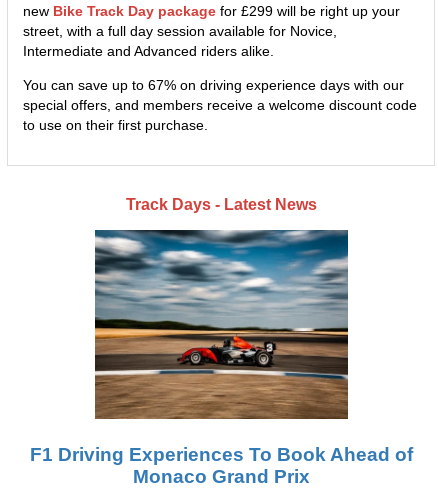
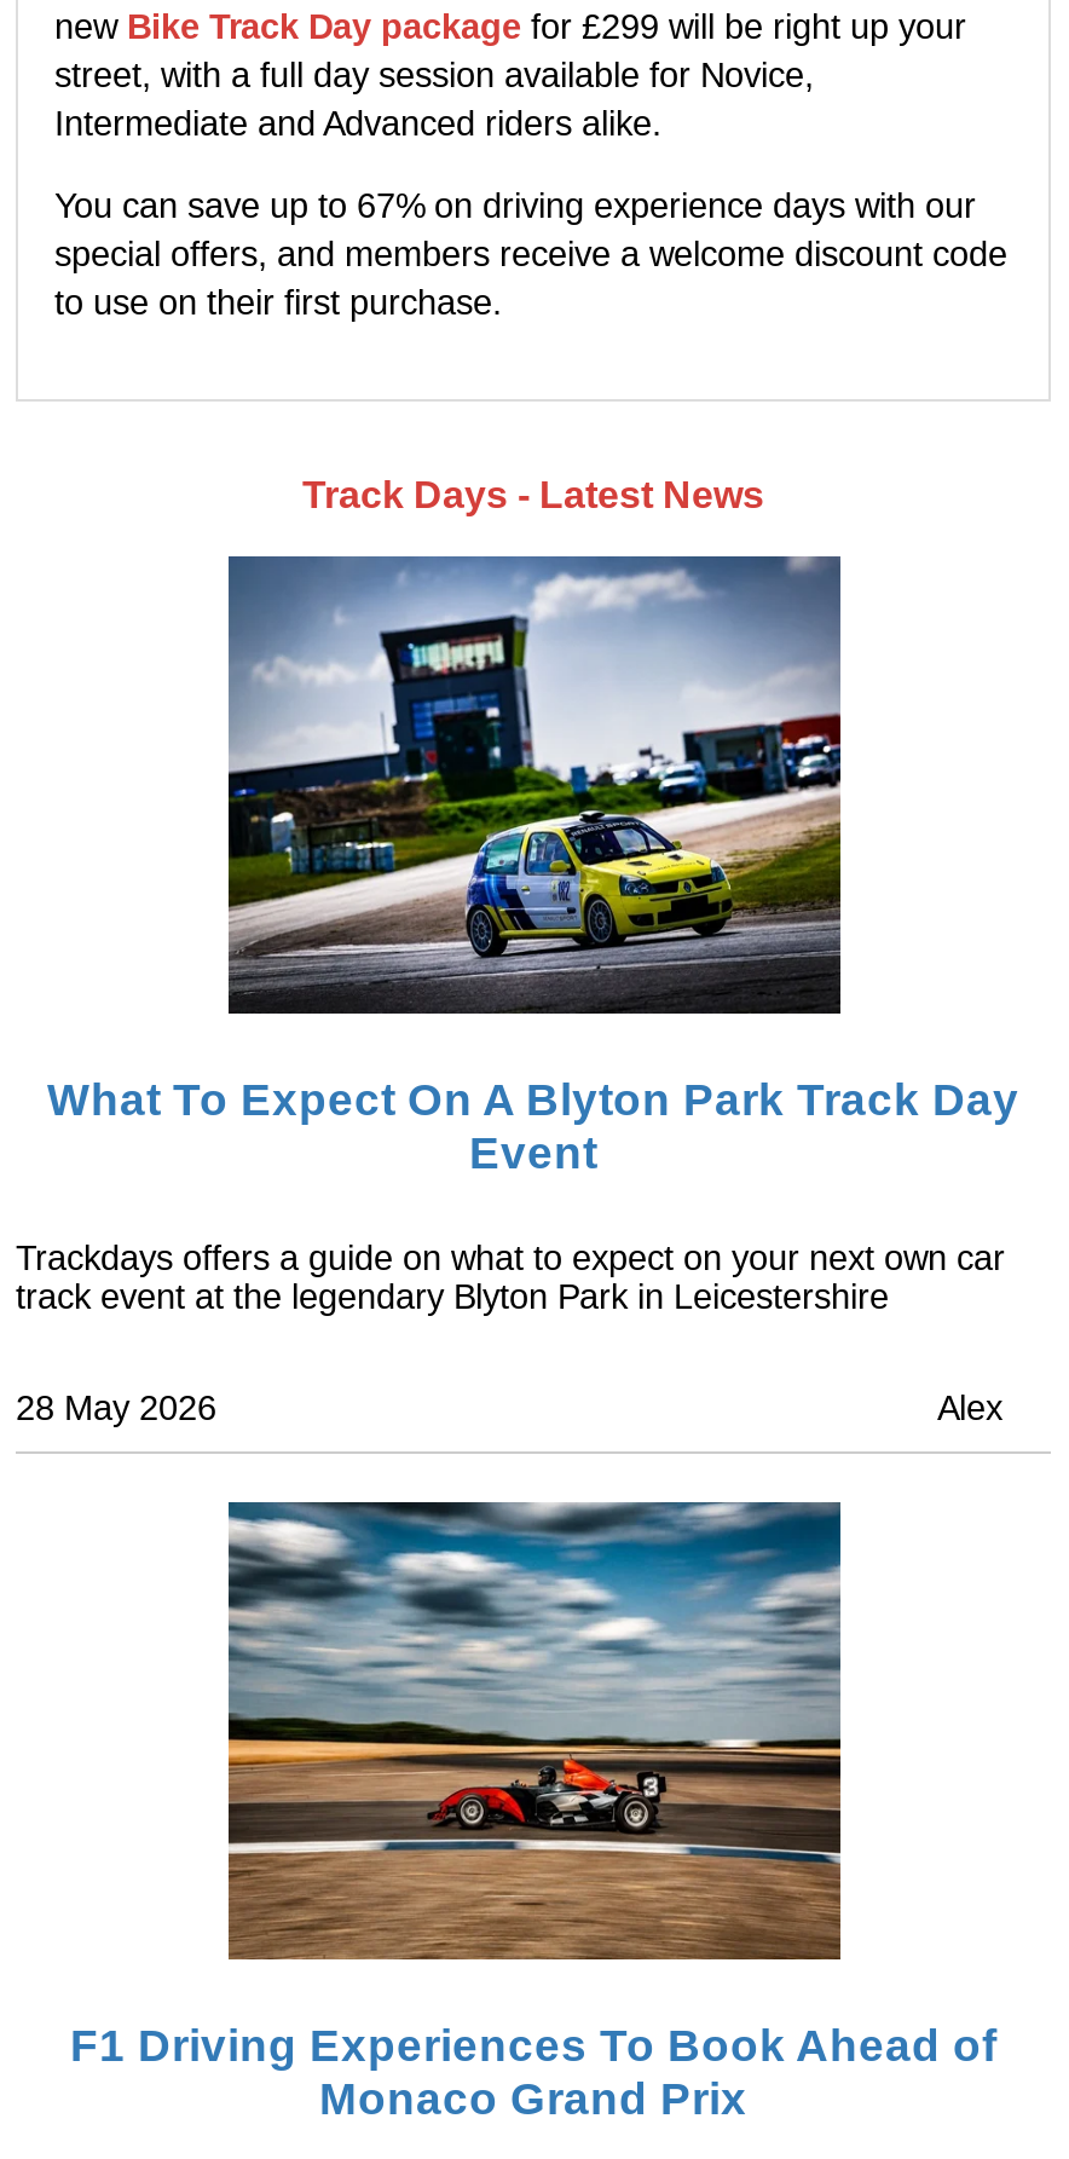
+ [image]
+ What To Expect On A Blyton Park Track Day
+ Event
+ Trackdays offers a guide on what to expect on your next own car
+ track event at the legendary Blyton Park in Leicestershire
+ 28 May 2026
+ Alex
